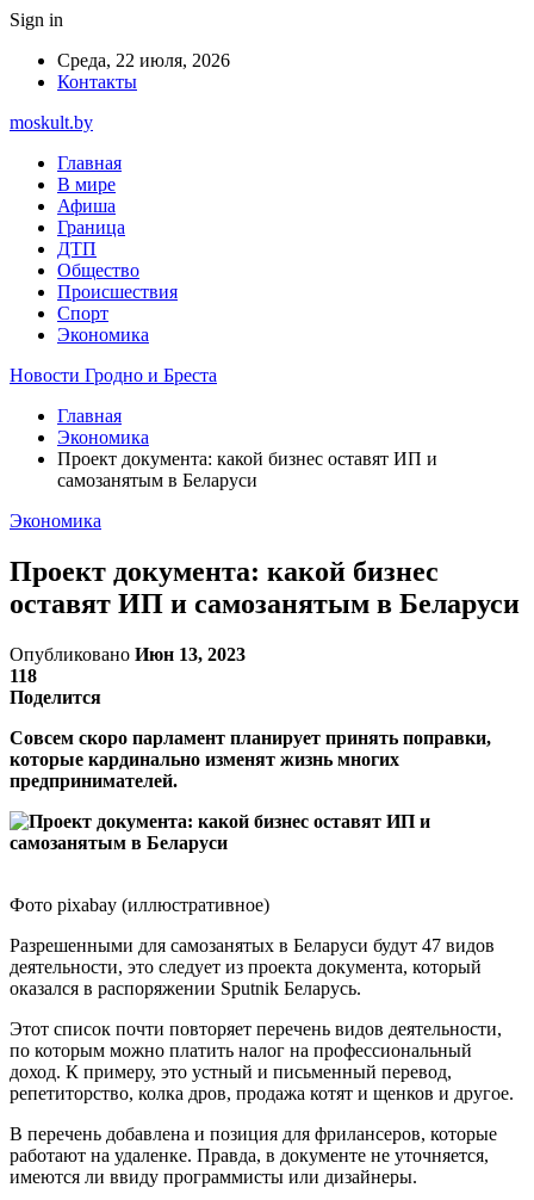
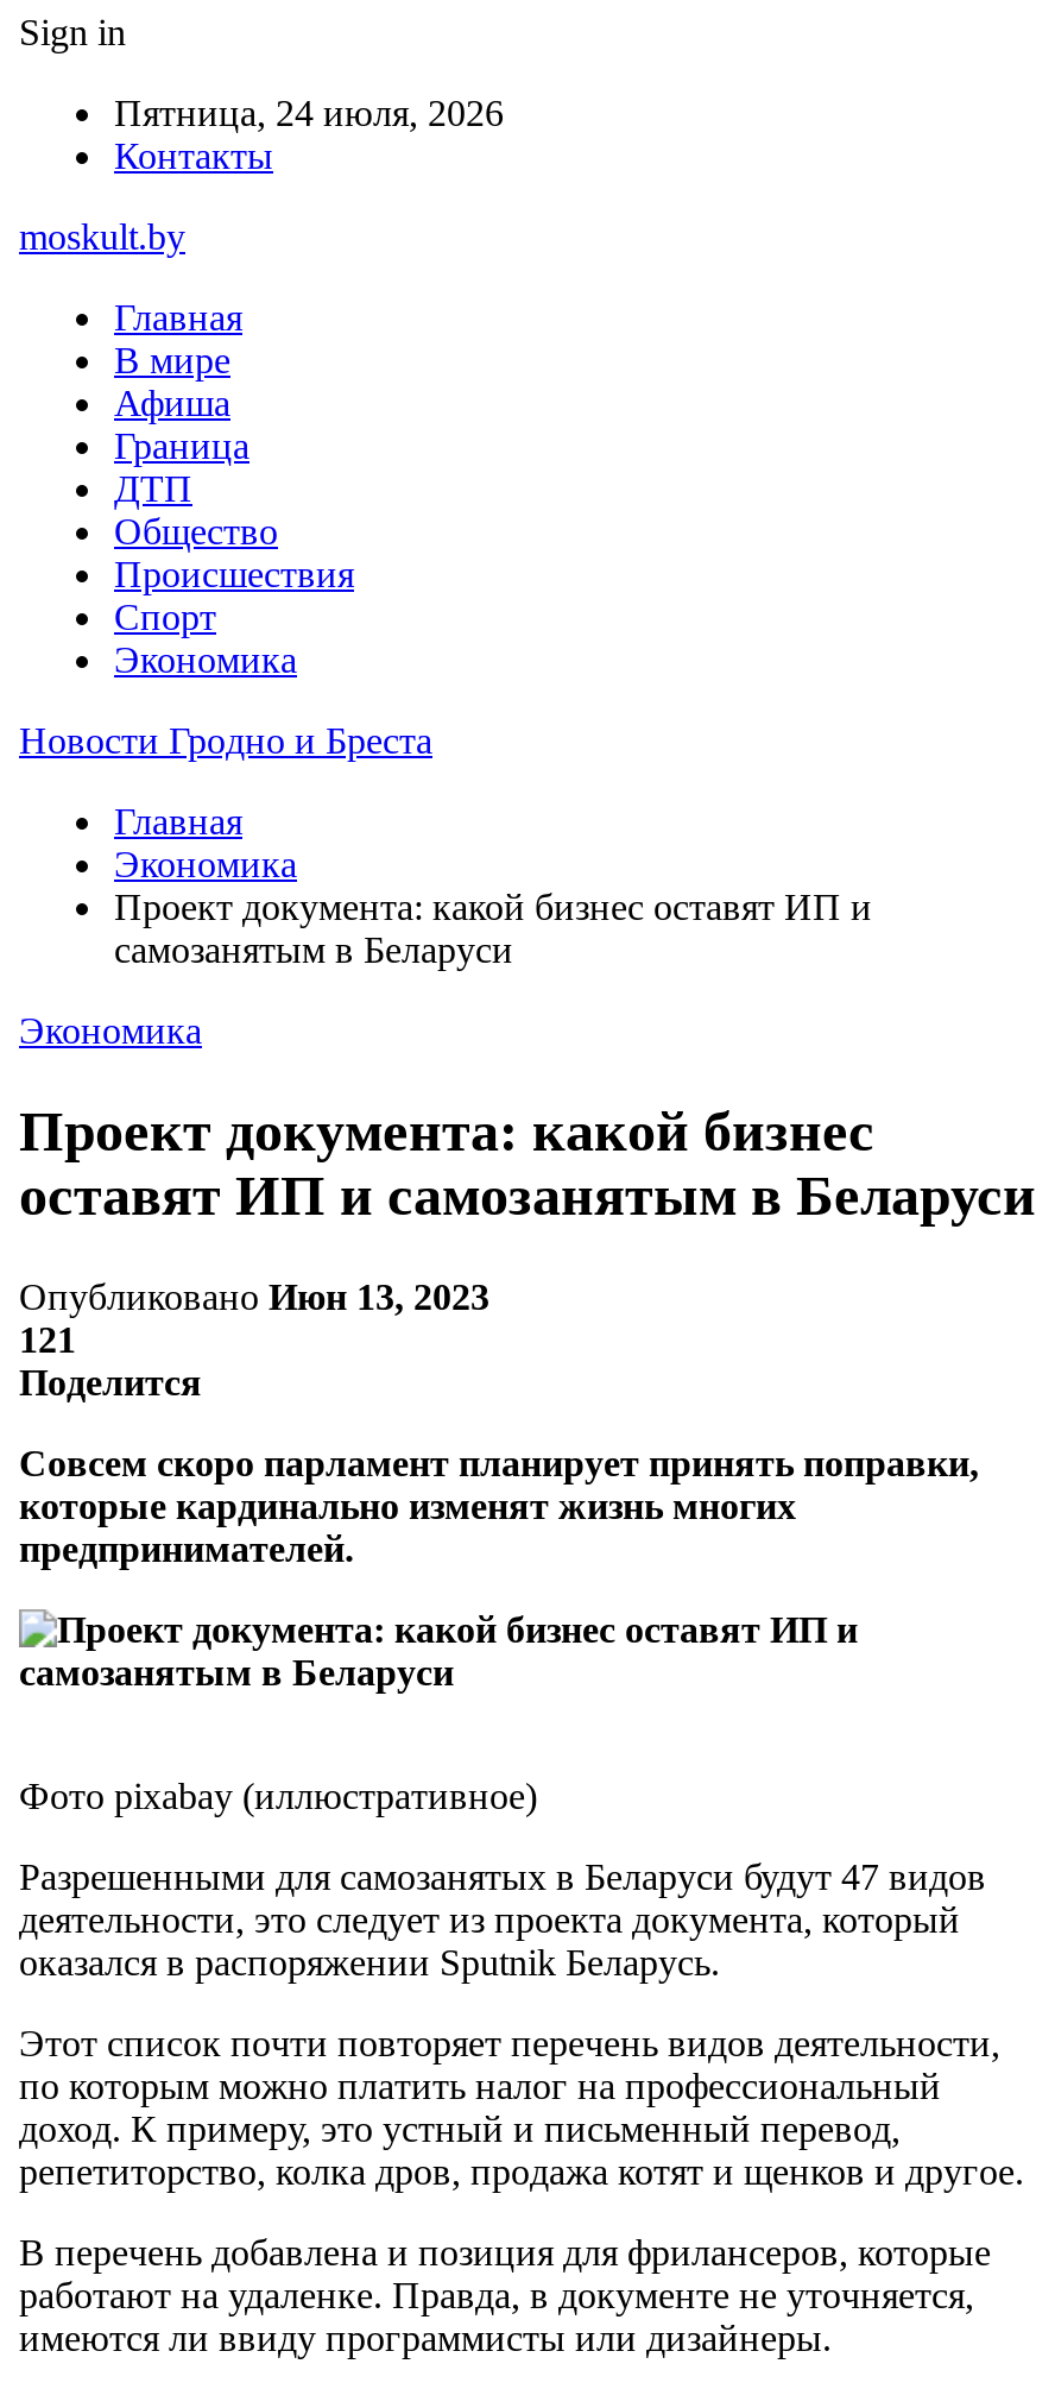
- Среда, 22 июля, 2026
+ Пятница, 24 июля, 2026

- 118
+ 121
